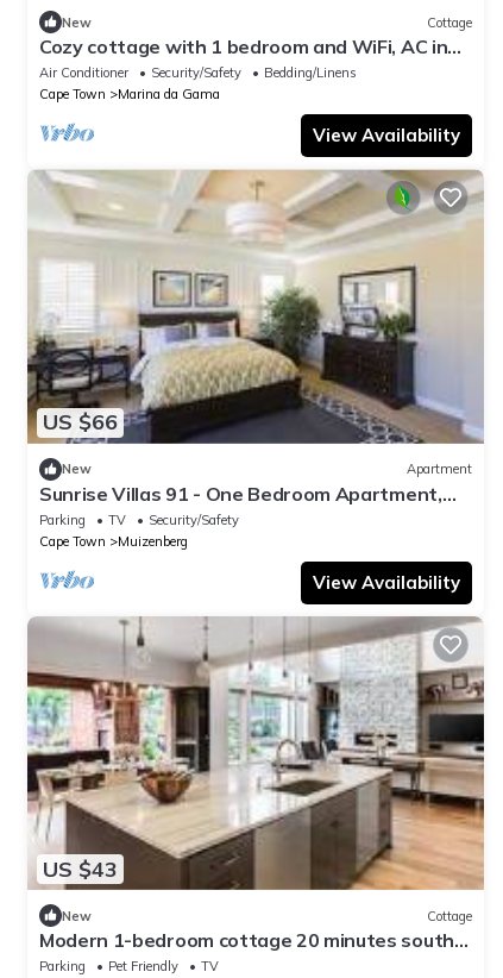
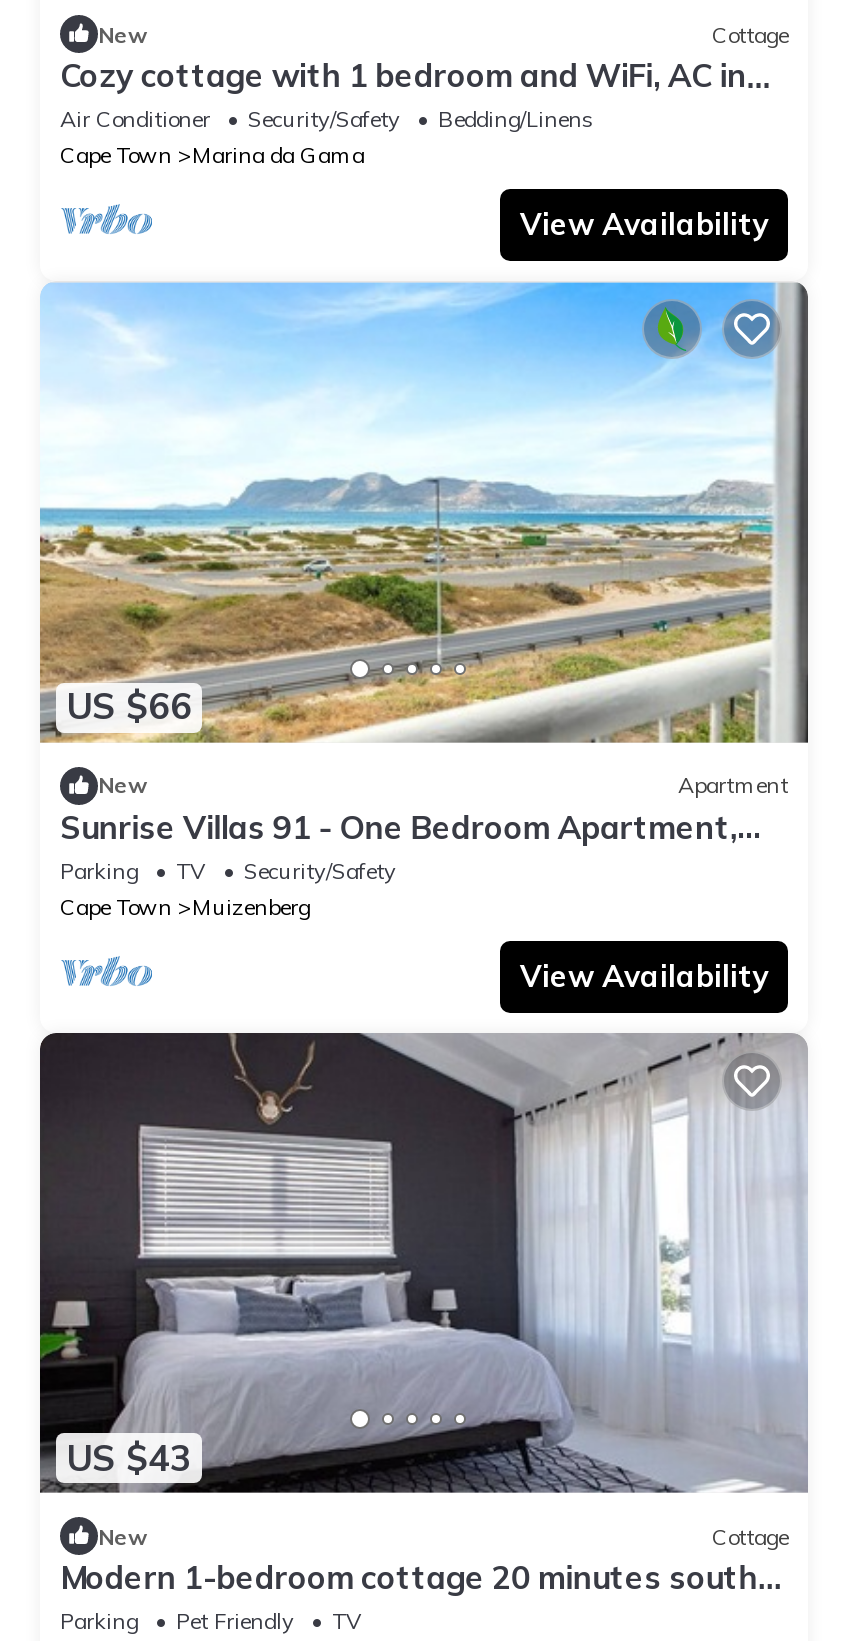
- [image]
+ [image]

- [image]
+ [image]
